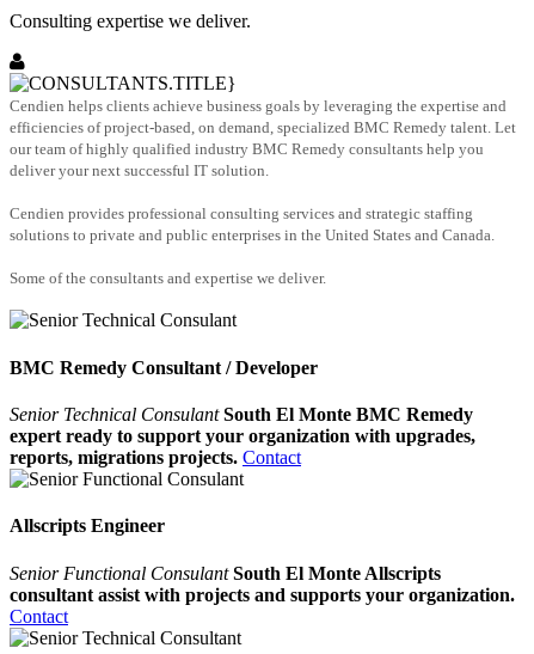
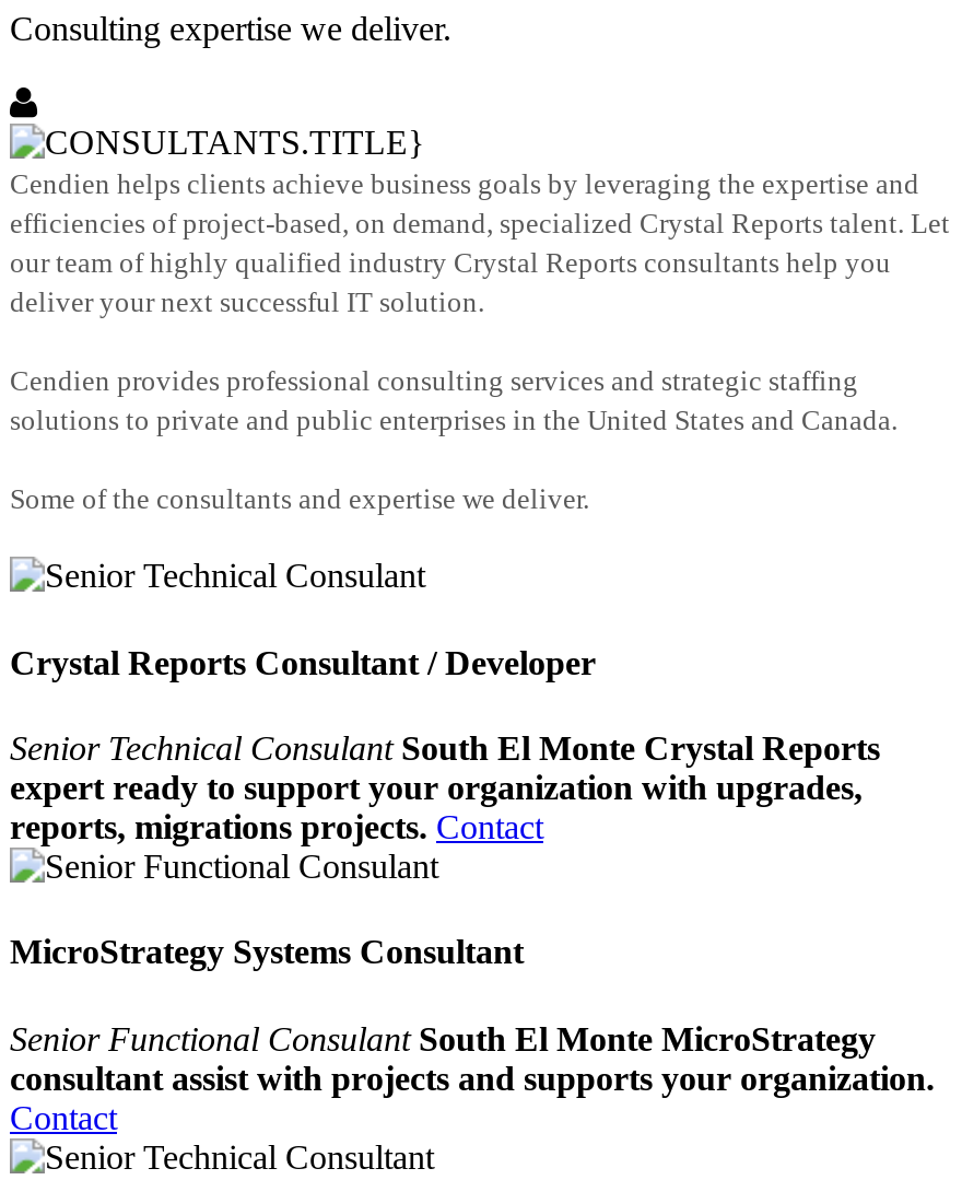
- efficiencies of project-based, on demand, specialized BMC Remedy talent. Let
+ efficiencies of project-based, on demand, specialized Crystal Reports talent. Let

- our team of highly qualified industry BMC Remedy consultants help you
+ our team of highly qualified industry Crystal Reports consultants help you

- BMC Remedy Consultant / Developer
+ Crystal Reports Consultant / Developer

- Senior Technical Consulant South El Monte BMC Remedy
+ Senior Technical Consulant South El Monte Crystal Reports

- Allscripts Engineer
+ MicroStrategy Systems Consultant

- Senior Functional Consulant South El Monte Allscripts
+ Senior Functional Consulant South El Monte MicroStrategy
